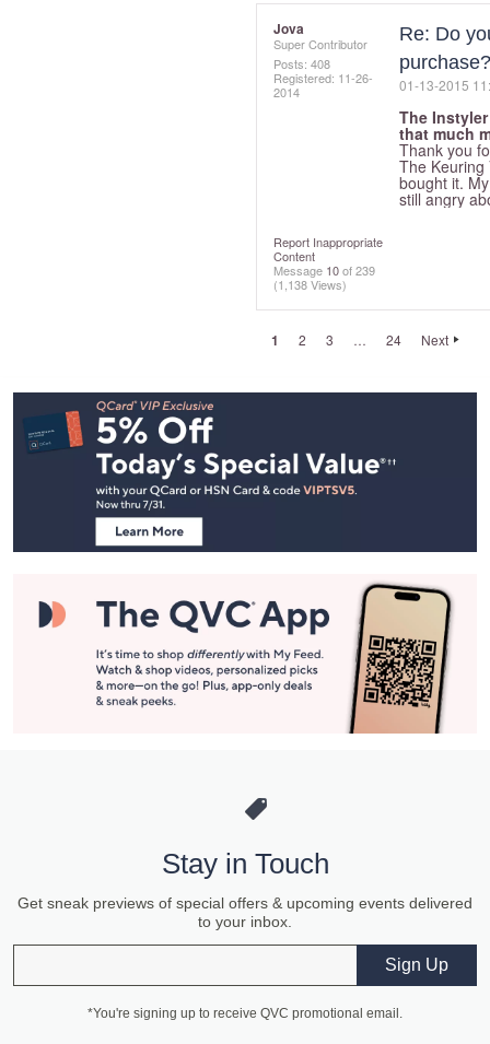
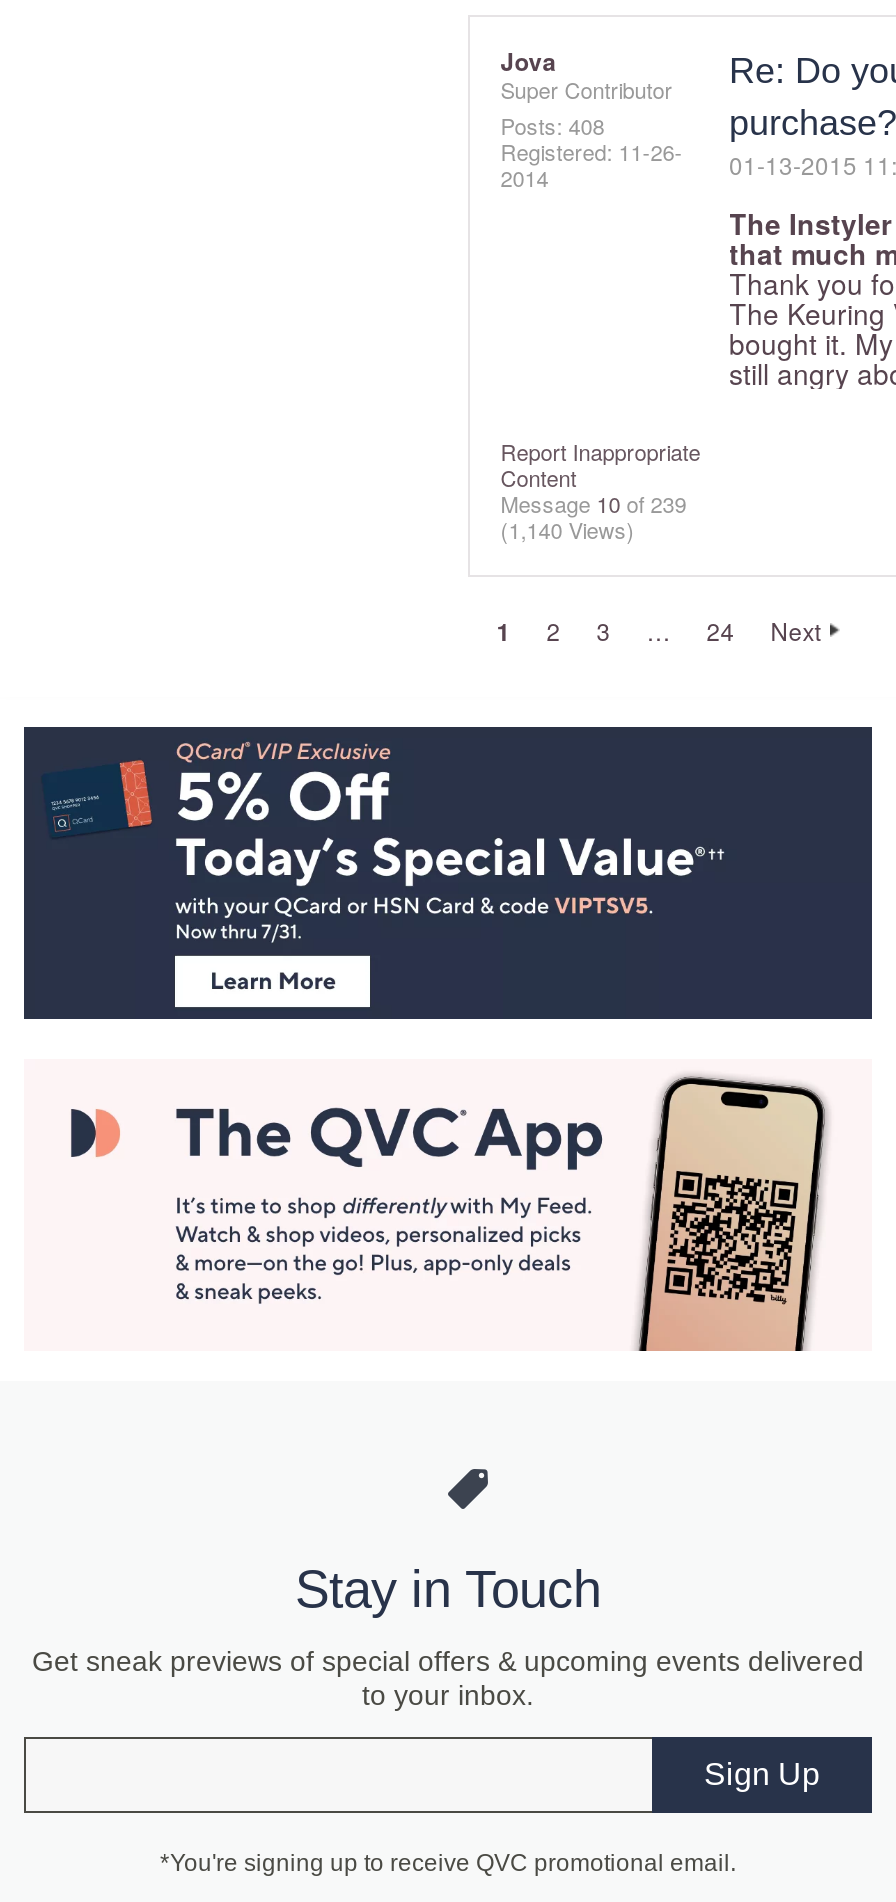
- (1,138 Views)
+ (1,140 Views)
